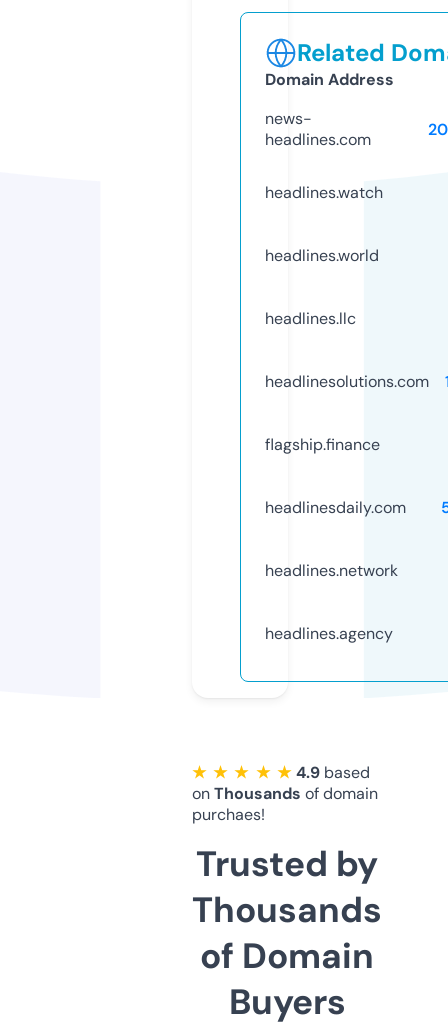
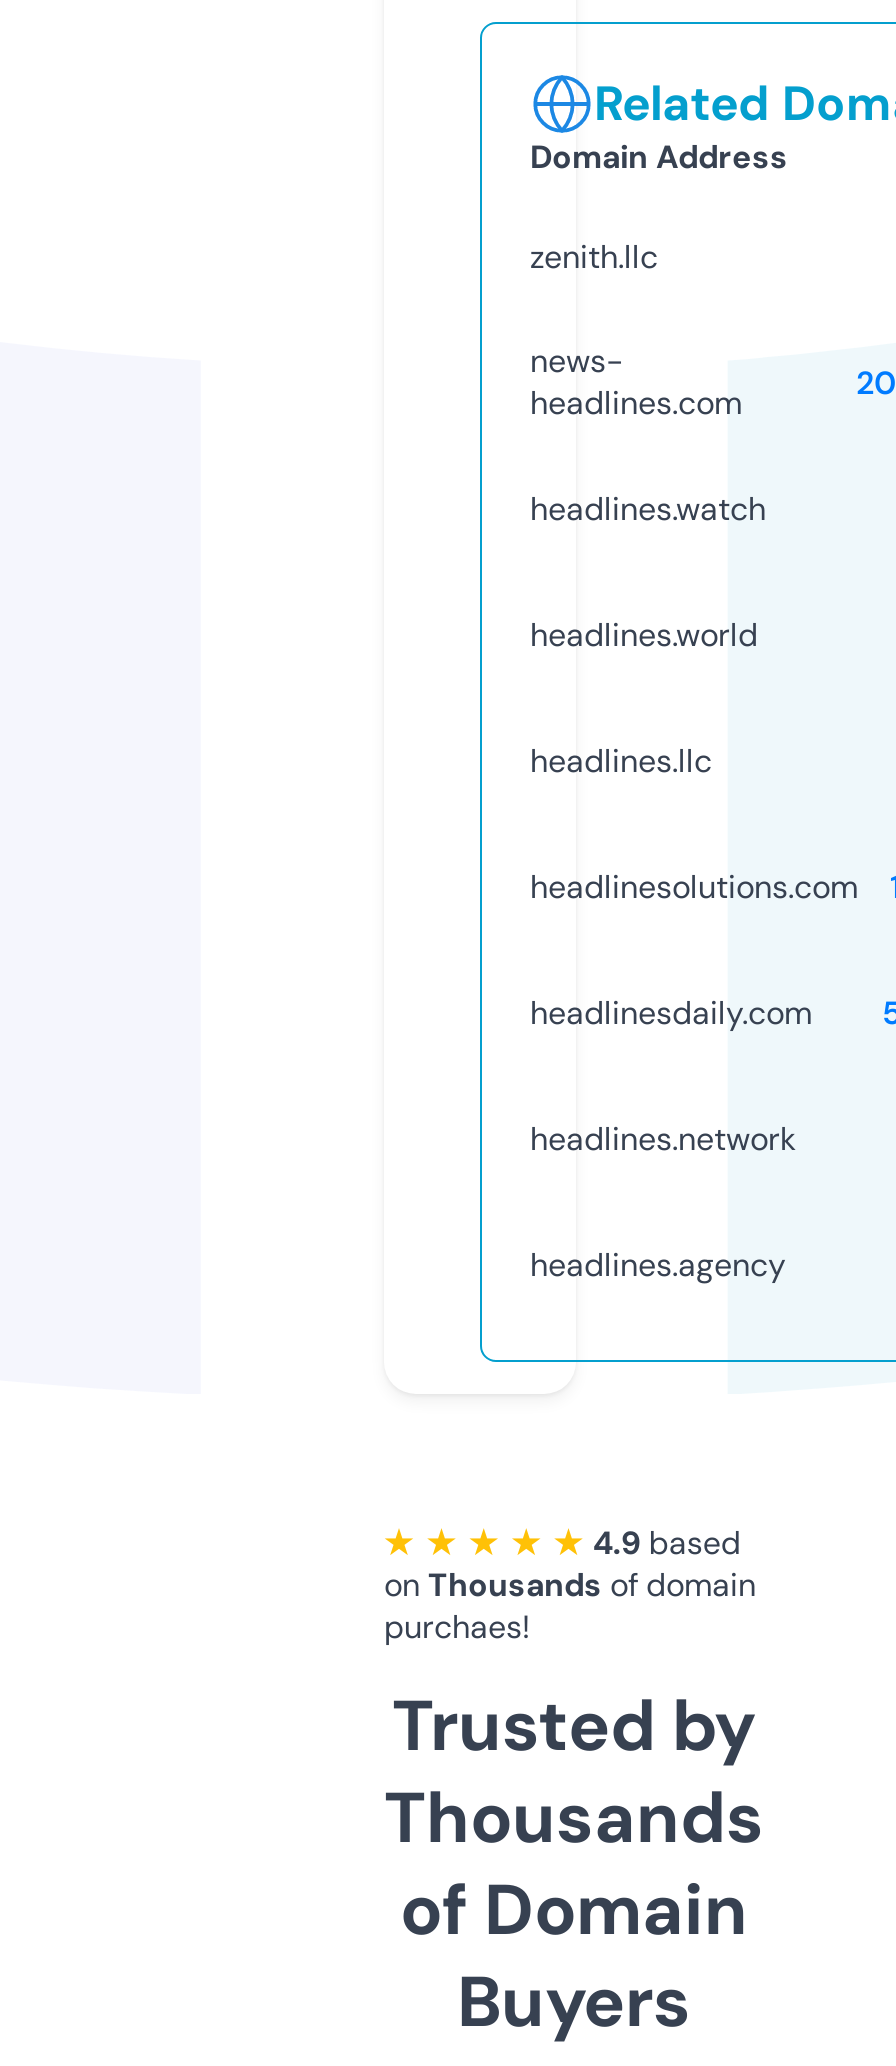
+ zenith.llc

moved down: news- | headlines.com | headlines.watch | headlines.world | headlines.llc | headlinesolutions.com

- flagship.finance
